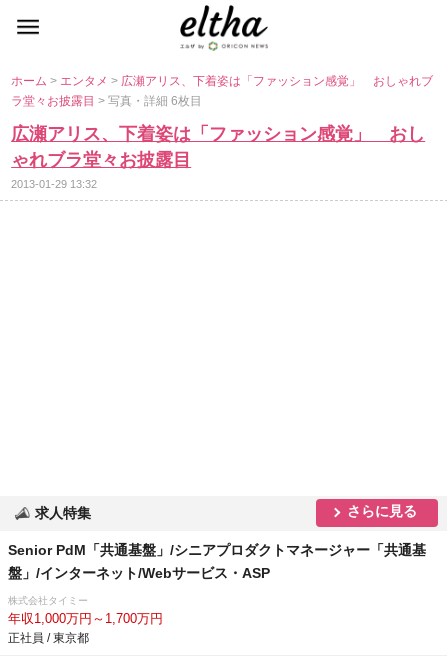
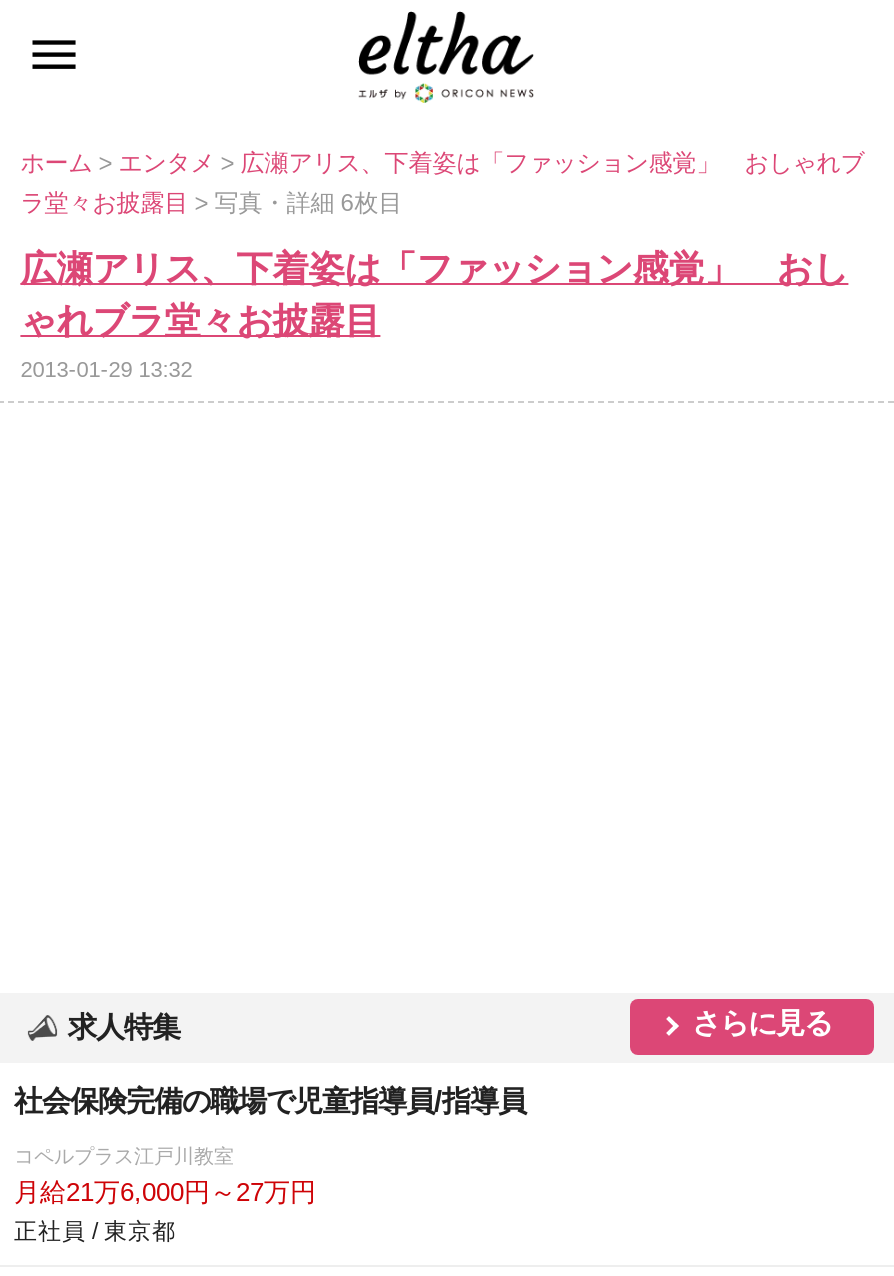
- Senior PdM「共通基盤」/シニアプロダクトマネージャー「共通基
- 盤」/インターネット/Webサービス・ASP
+ 社会保険完備の職場で児童指導員/指導員

- 株式会社タイミー
- 年収1,000万円～1,700万円
+ コペルプラス江戸川教室
+ 月給21万6,000円～27万円
